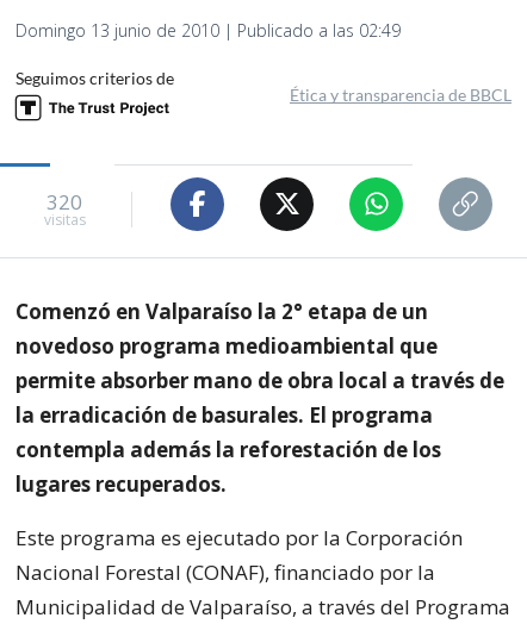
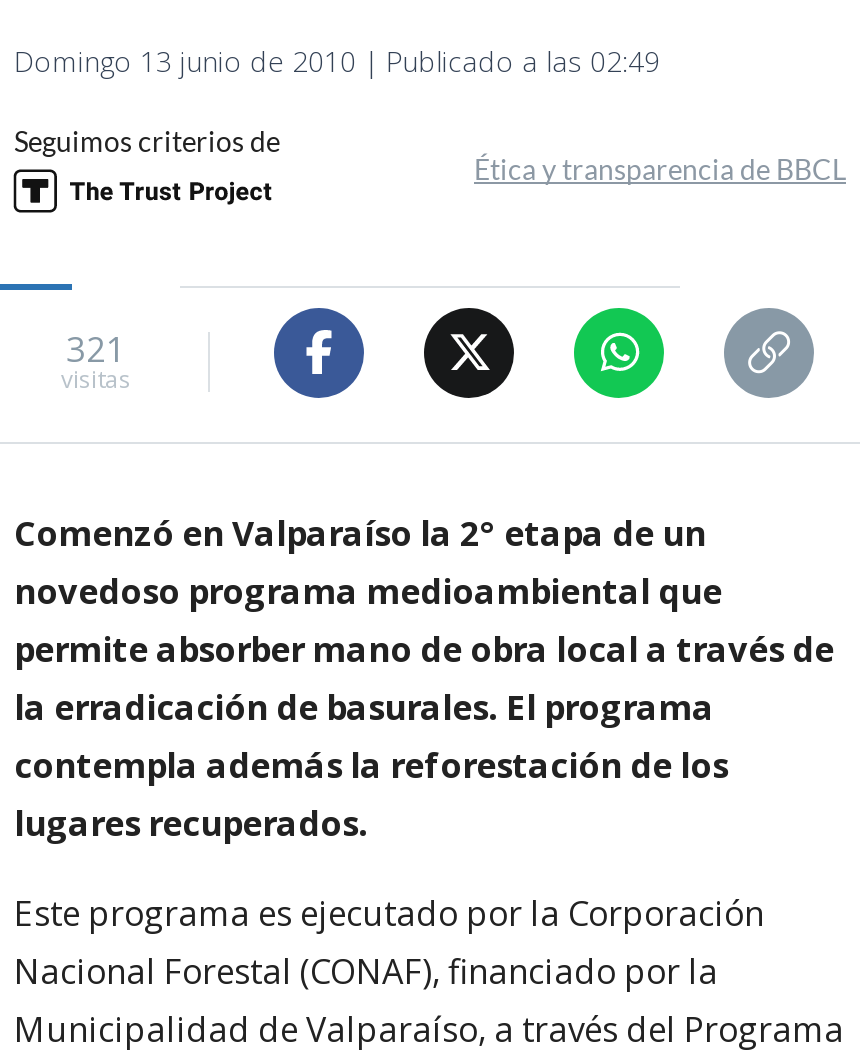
- 320
+ 321
